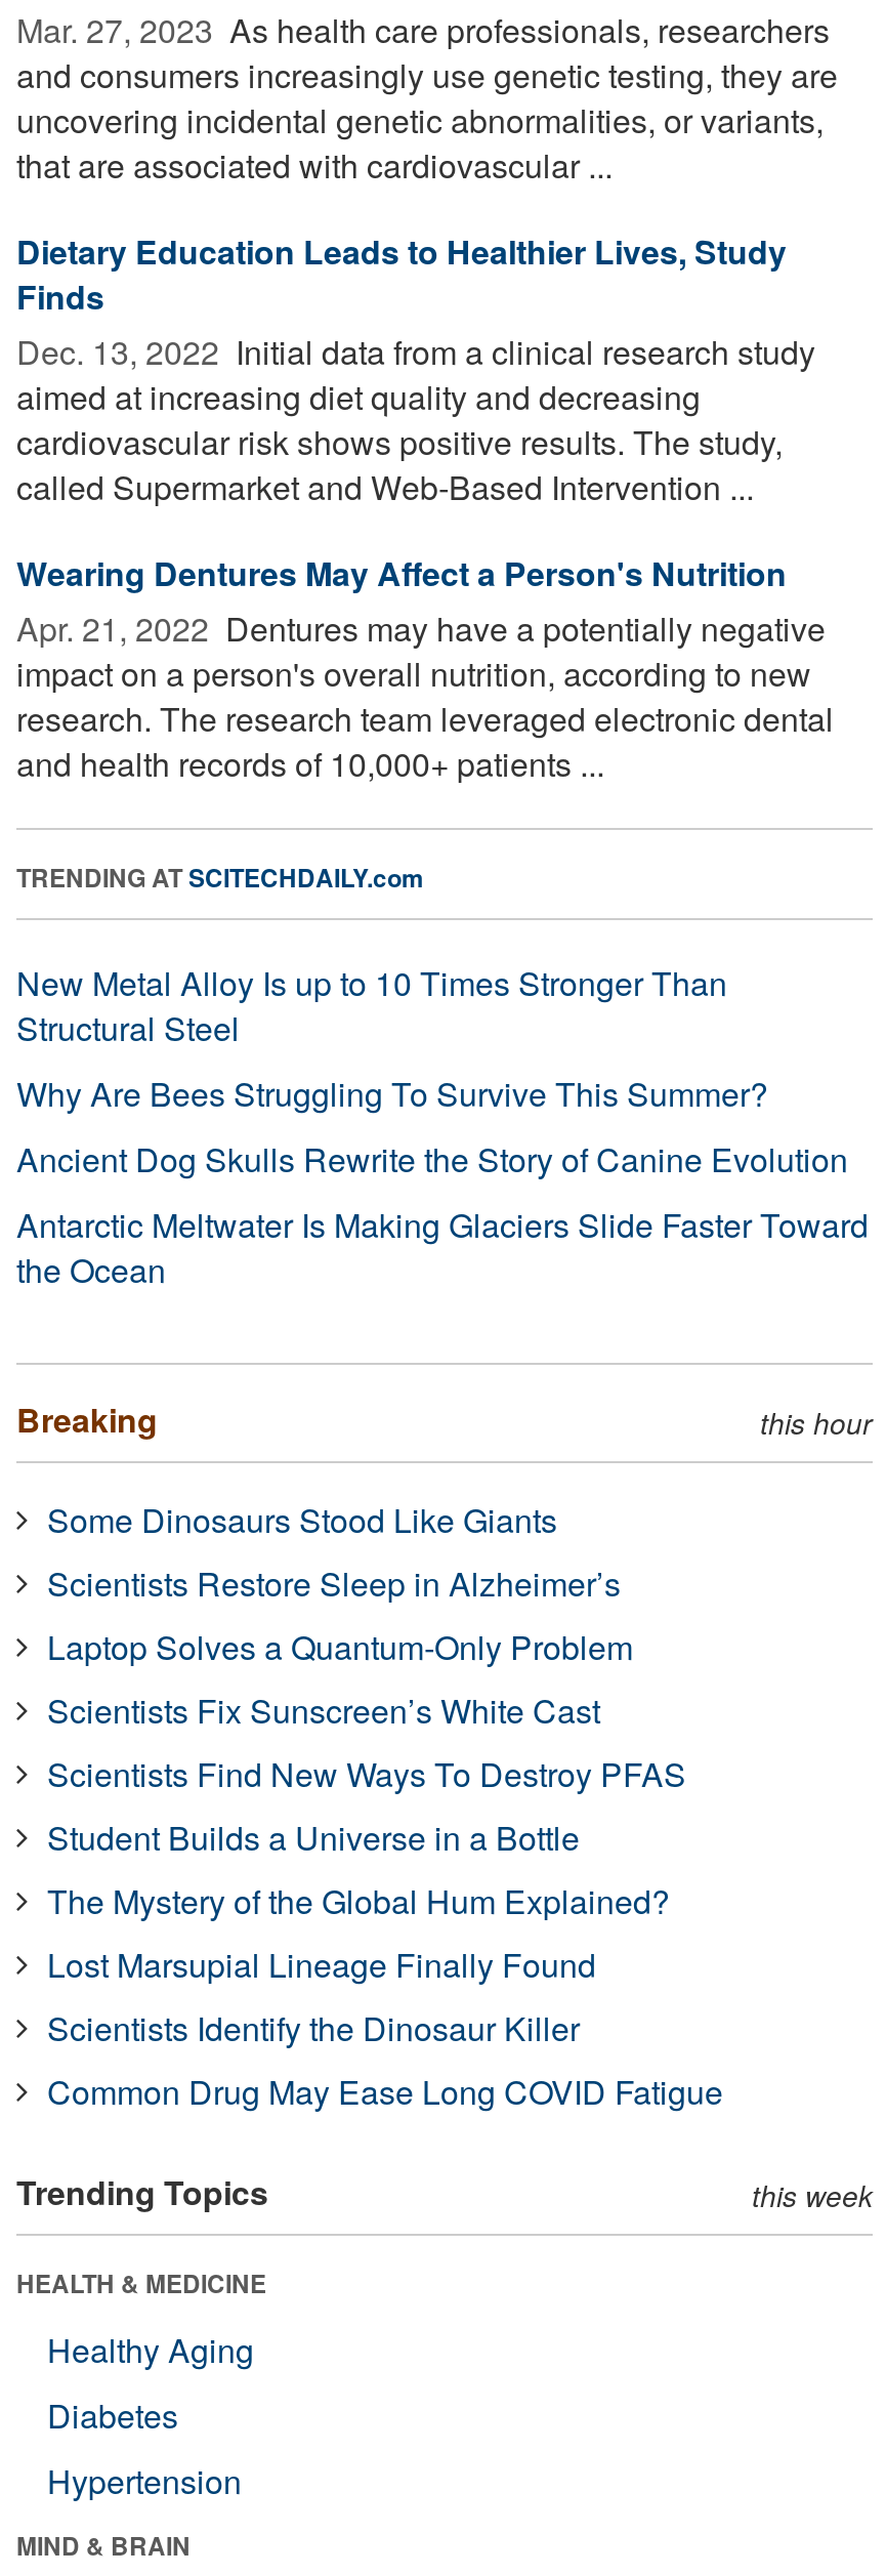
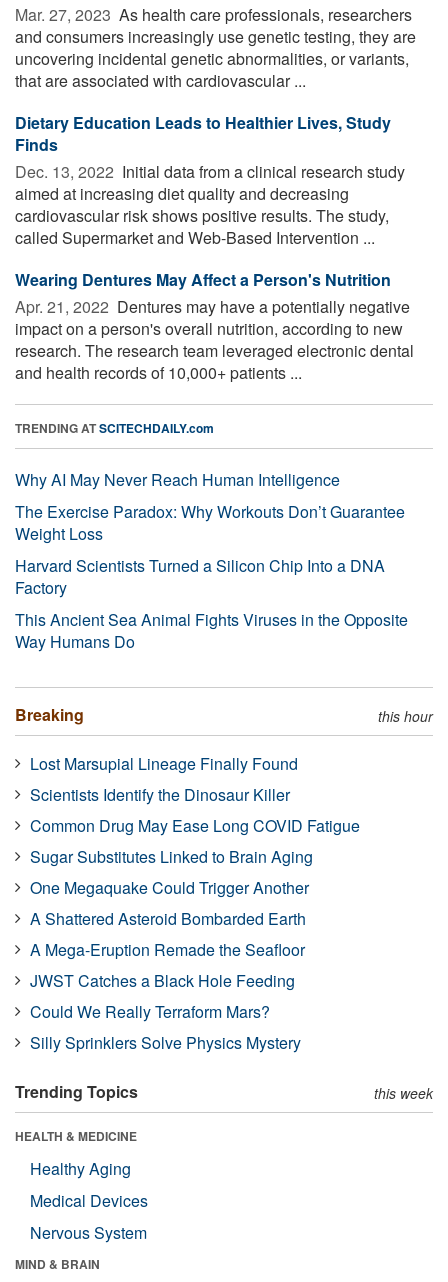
- New Metal Alloy Is up to 10 Times Stronger Than
- Structural Steel
- Why Are Bees Struggling To Survive This Summer?
- Ancient Dog Skulls Rewrite the Story of Canine Evolution
- Antarctic Meltwater Is Making Glaciers Slide Faster Toward
- the Ocean
+ Why AI May Never Reach Human Intelligence
+ The Exercise Paradox: Why Workouts Don’t Guarantee
+ Weight Loss
+ Harvard Scientists Turned a Silicon Chip Into a DNA
+ Factory
+ This Ancient Sea Animal Fights Viruses in the Opposite
+ Way Humans Do

- Some Dinosaurs Stood Like Giants
- Scientists Restore Sleep in Alzheimer’s
- Laptop Solves a Quantum-Only Problem
- Scientists Fix Sunscreen’s White Cast
- Scientists Find New Ways To Destroy PFAS
- Student Builds a Universe in a Bottle
- The Mystery of the Global Hum Explained?

moved up: Lost Marsupial Lineage Finally Found | Scientists Identify the Dinosaur Killer | Common Drug May Ease Long COVID Fatigue

+ Sugar Substitutes Linked to Brain Aging
+ One Megaquake Could Trigger Another
+ A Shattered Asteroid Bombarded Earth
+ A Mega-Eruption Remade the Seafloor
+ JWST Catches a Black Hole Feeding
+ Could We Really Terraform Mars?
+ Silly Sprinklers Solve Physics Mystery

- Diabetes
- Hypertension
+ Medical Devices
+ Nervous System
